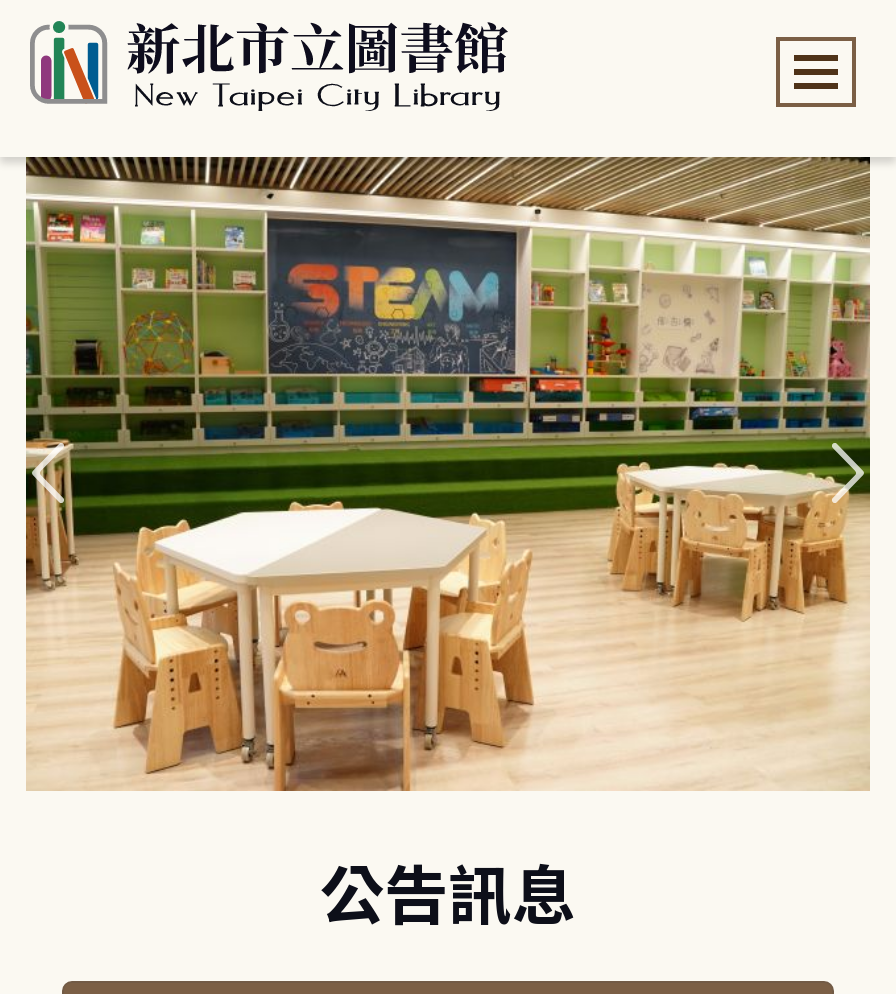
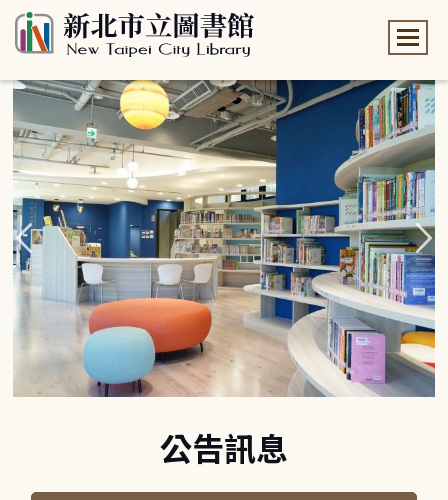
- [image]
+ [image]
